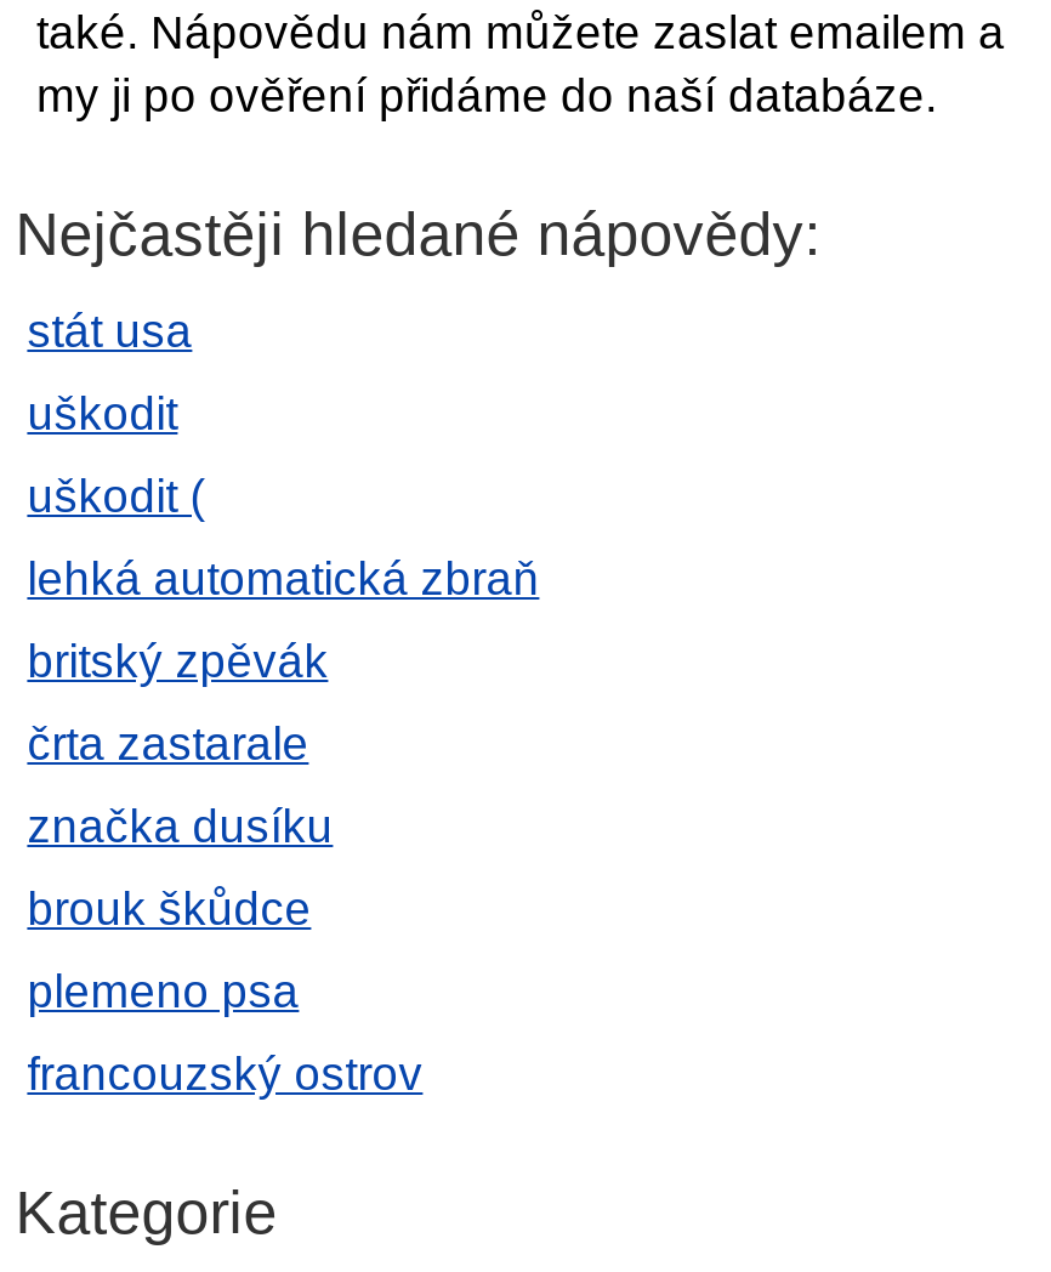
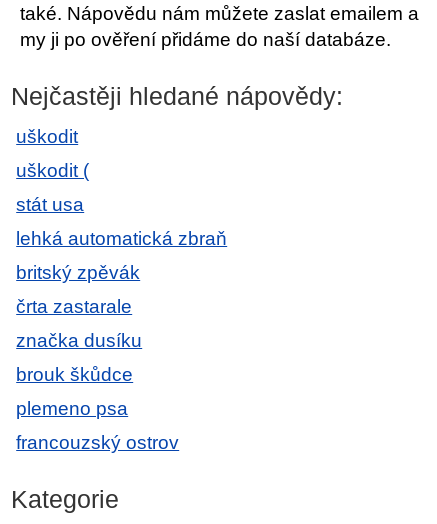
moved down: stát usa

moved up: uškodit | uškodit (
